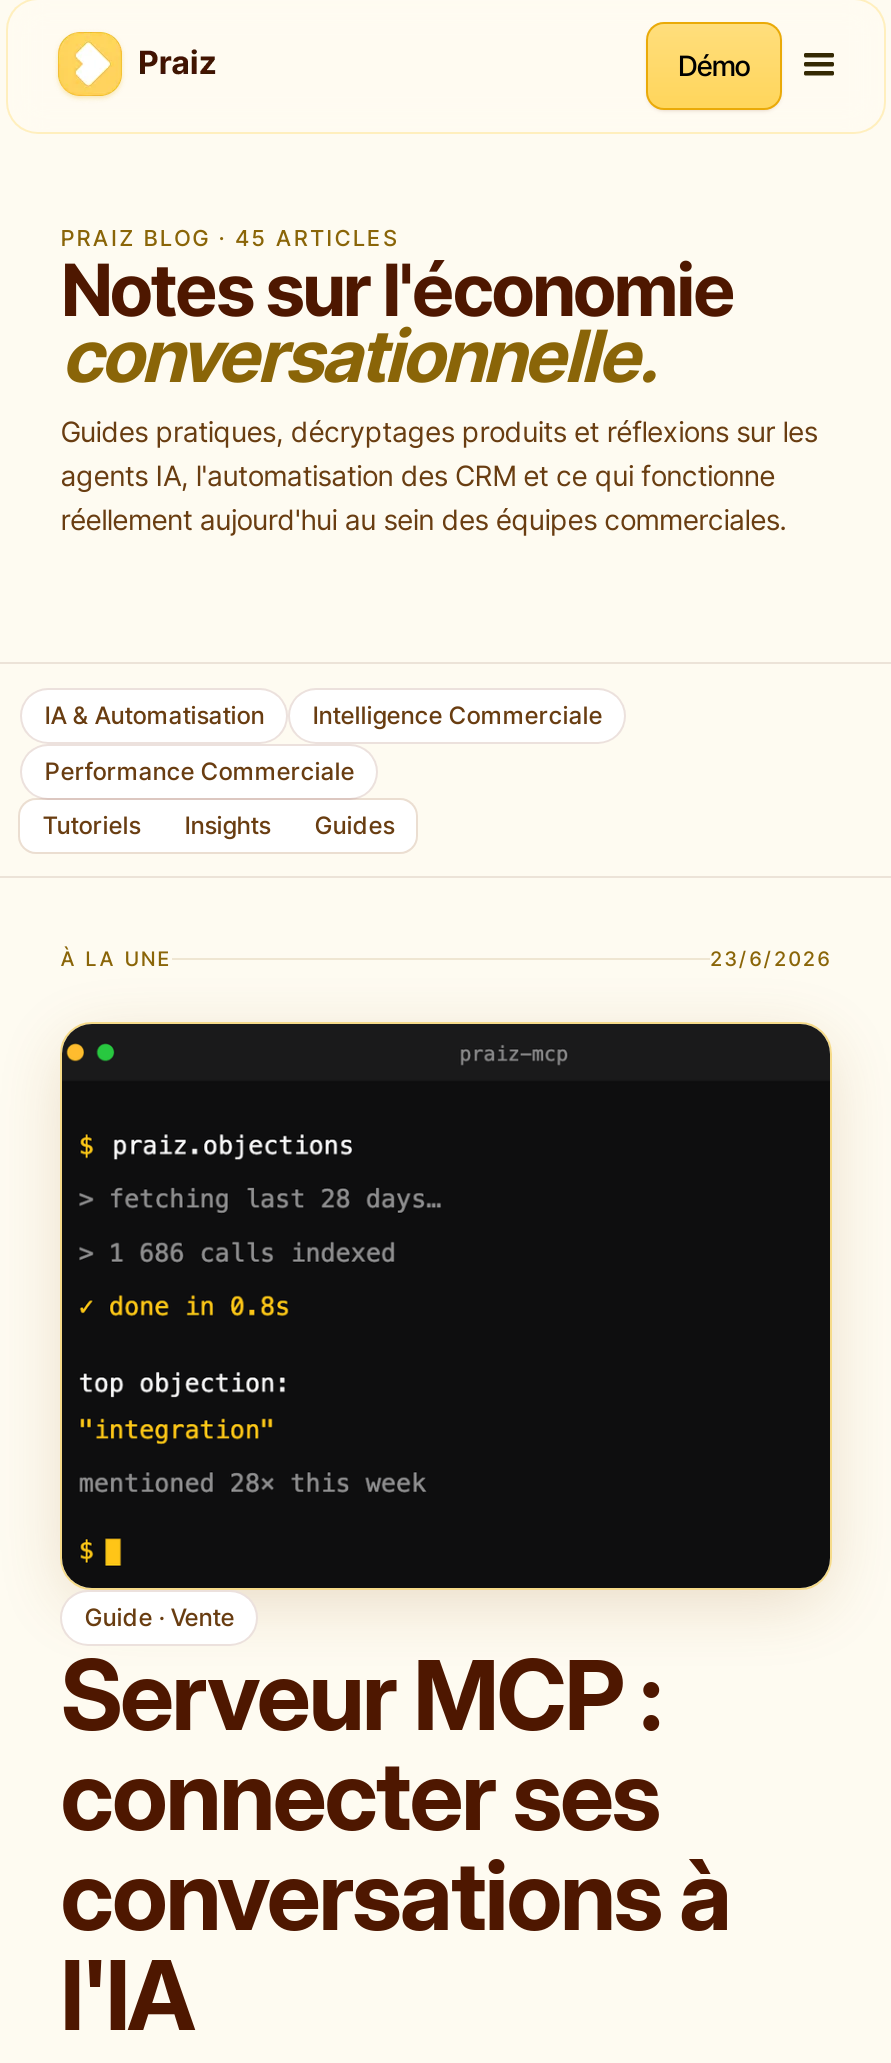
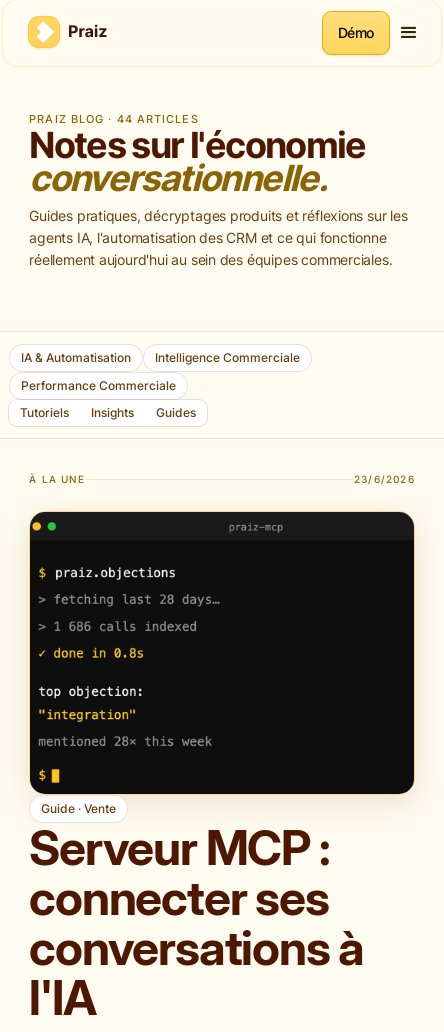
- PRAIZ BLOG · 45 ARTICLES
+ PRAIZ BLOG · 44 ARTICLES
